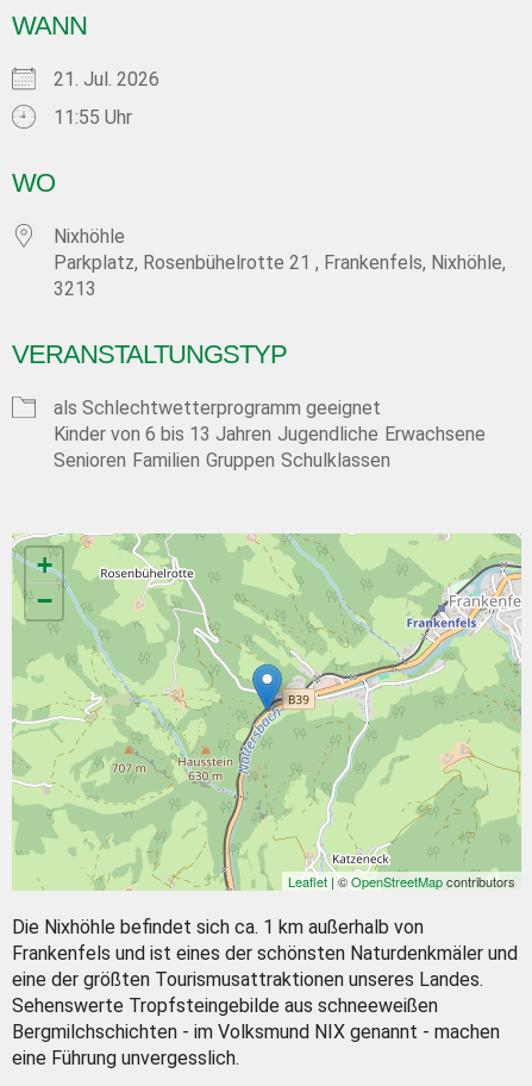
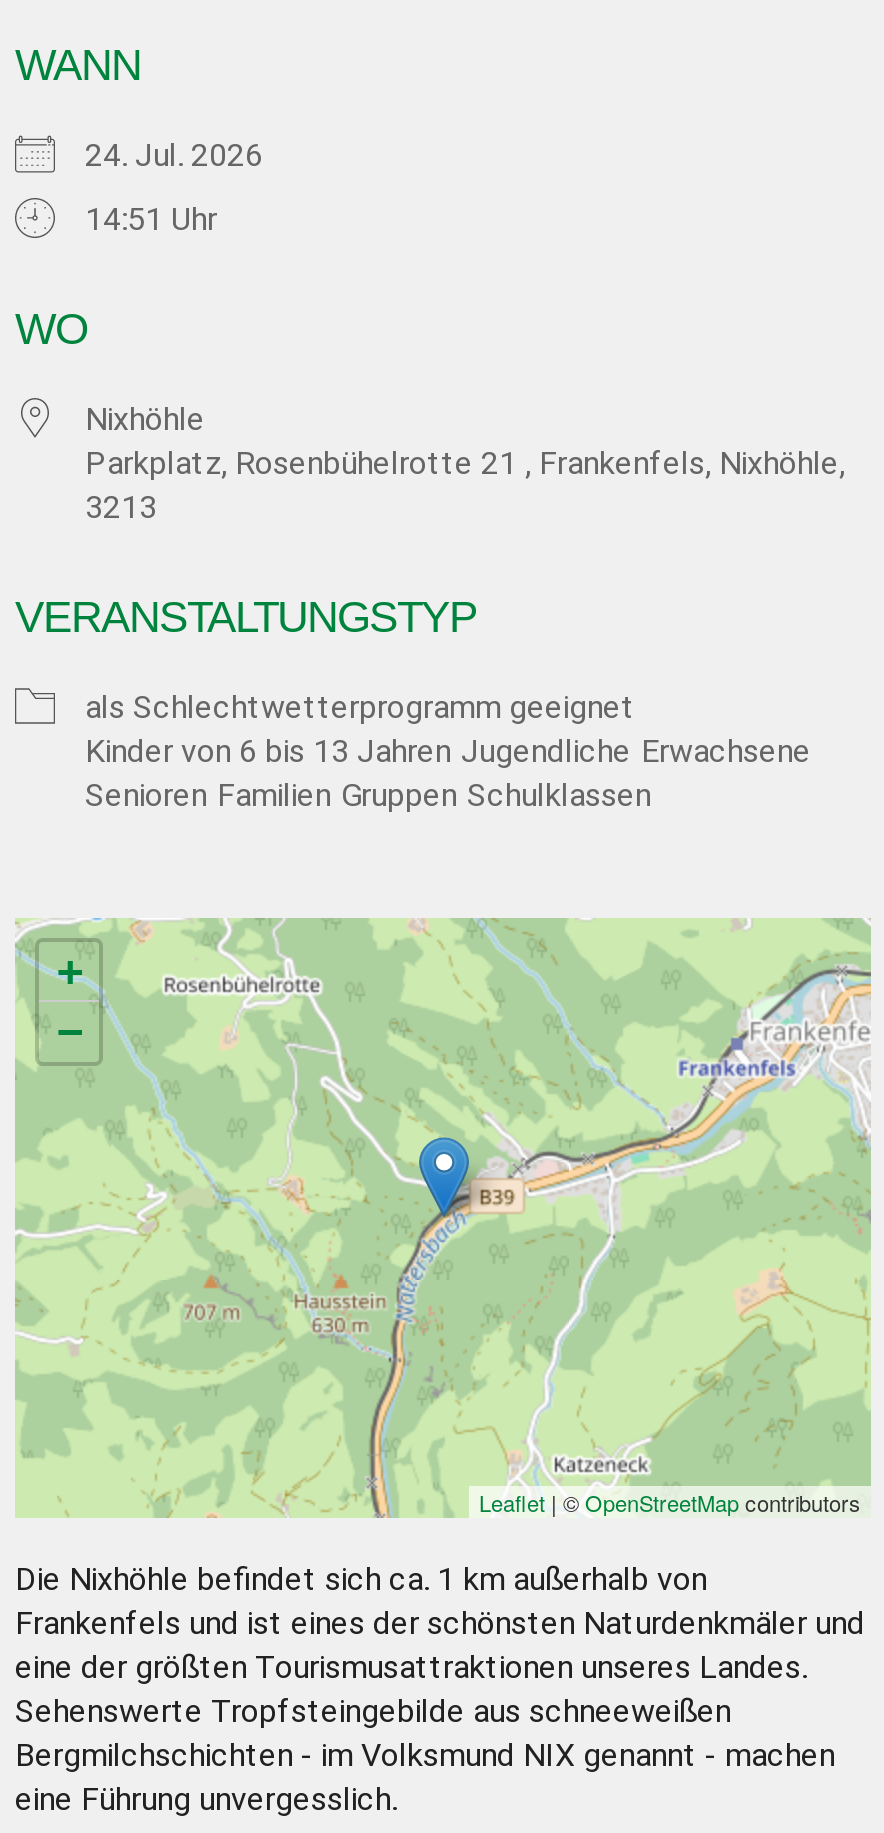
- 21. Jul. 2026
+ 24. Jul. 2026

- 11:55 Uhr
+ 14:51 Uhr
